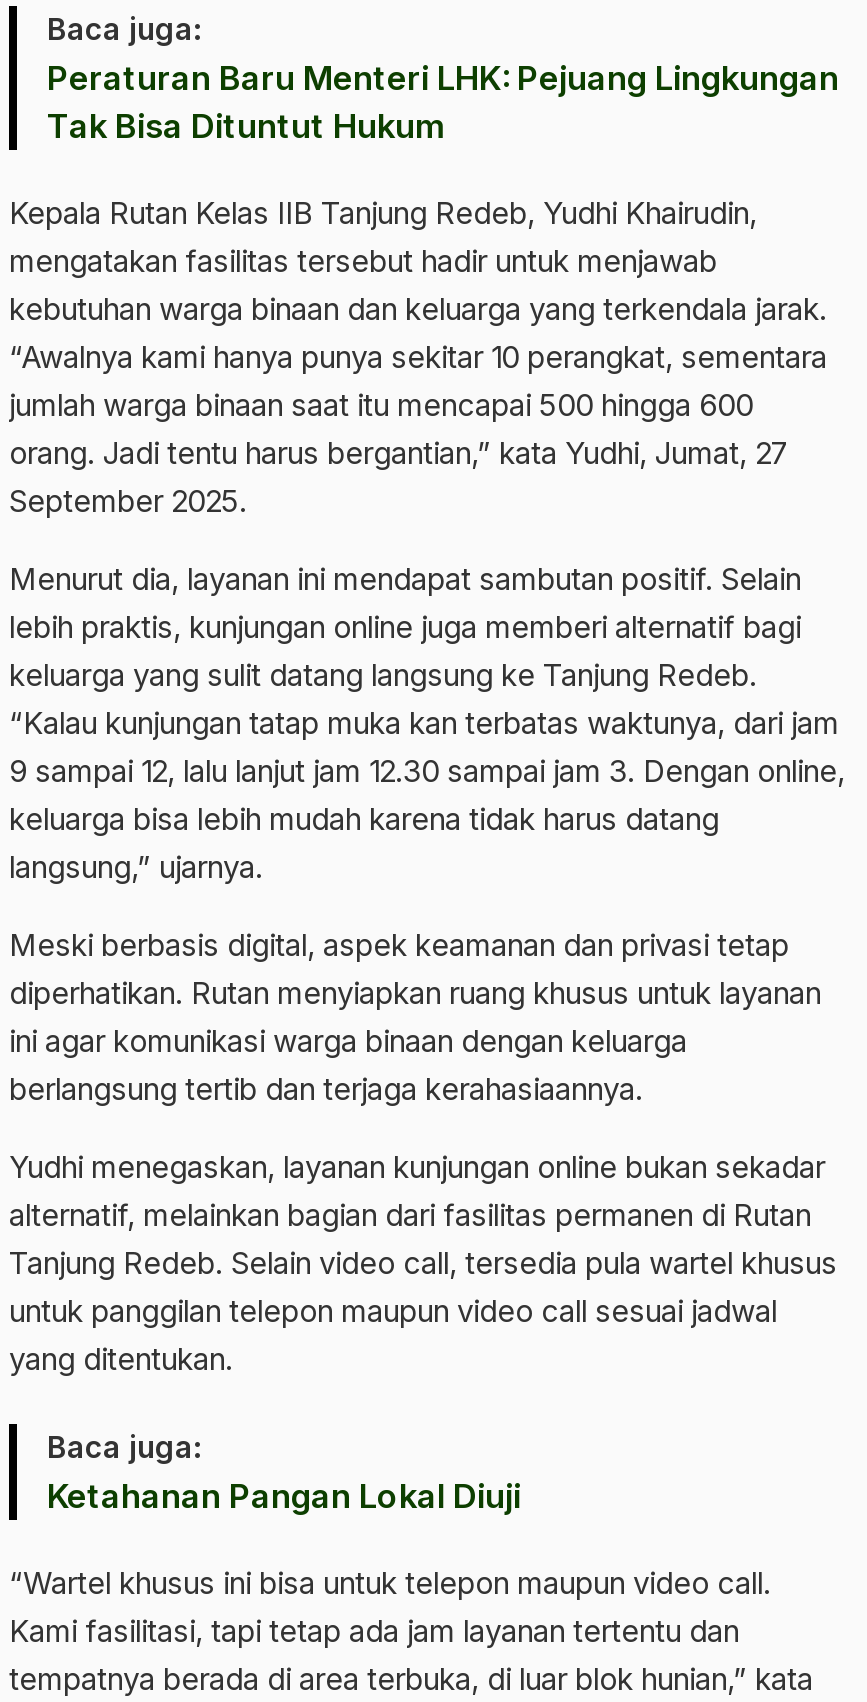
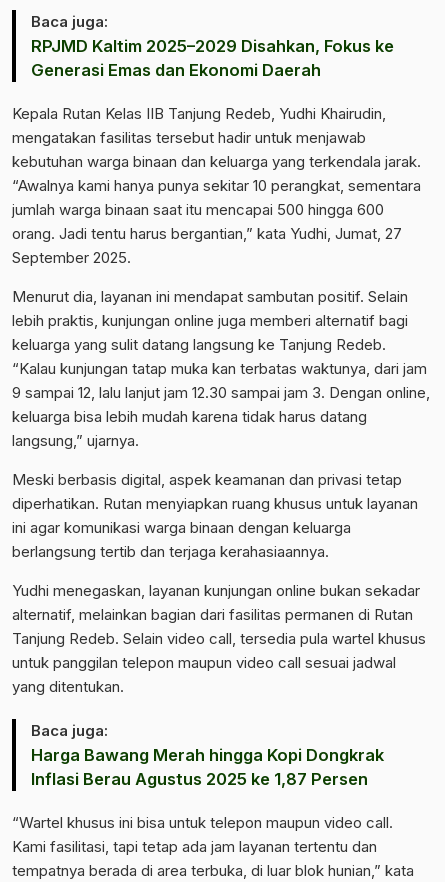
- Peraturan Baru Menteri LHK: Pejuang Lingkungan
- Tak Bisa Dituntut Hukum
+ RPJMD Kaltim 2025–2029 Disahkan, Fokus ke
+ Generasi Emas dan Ekonomi Daerah

- Ketahanan Pangan Lokal Diuji
+ Harga Bawang Merah hingga Kopi Dongkrak
+ Inflasi Berau Agustus 2025 ke 1,87 Persen
